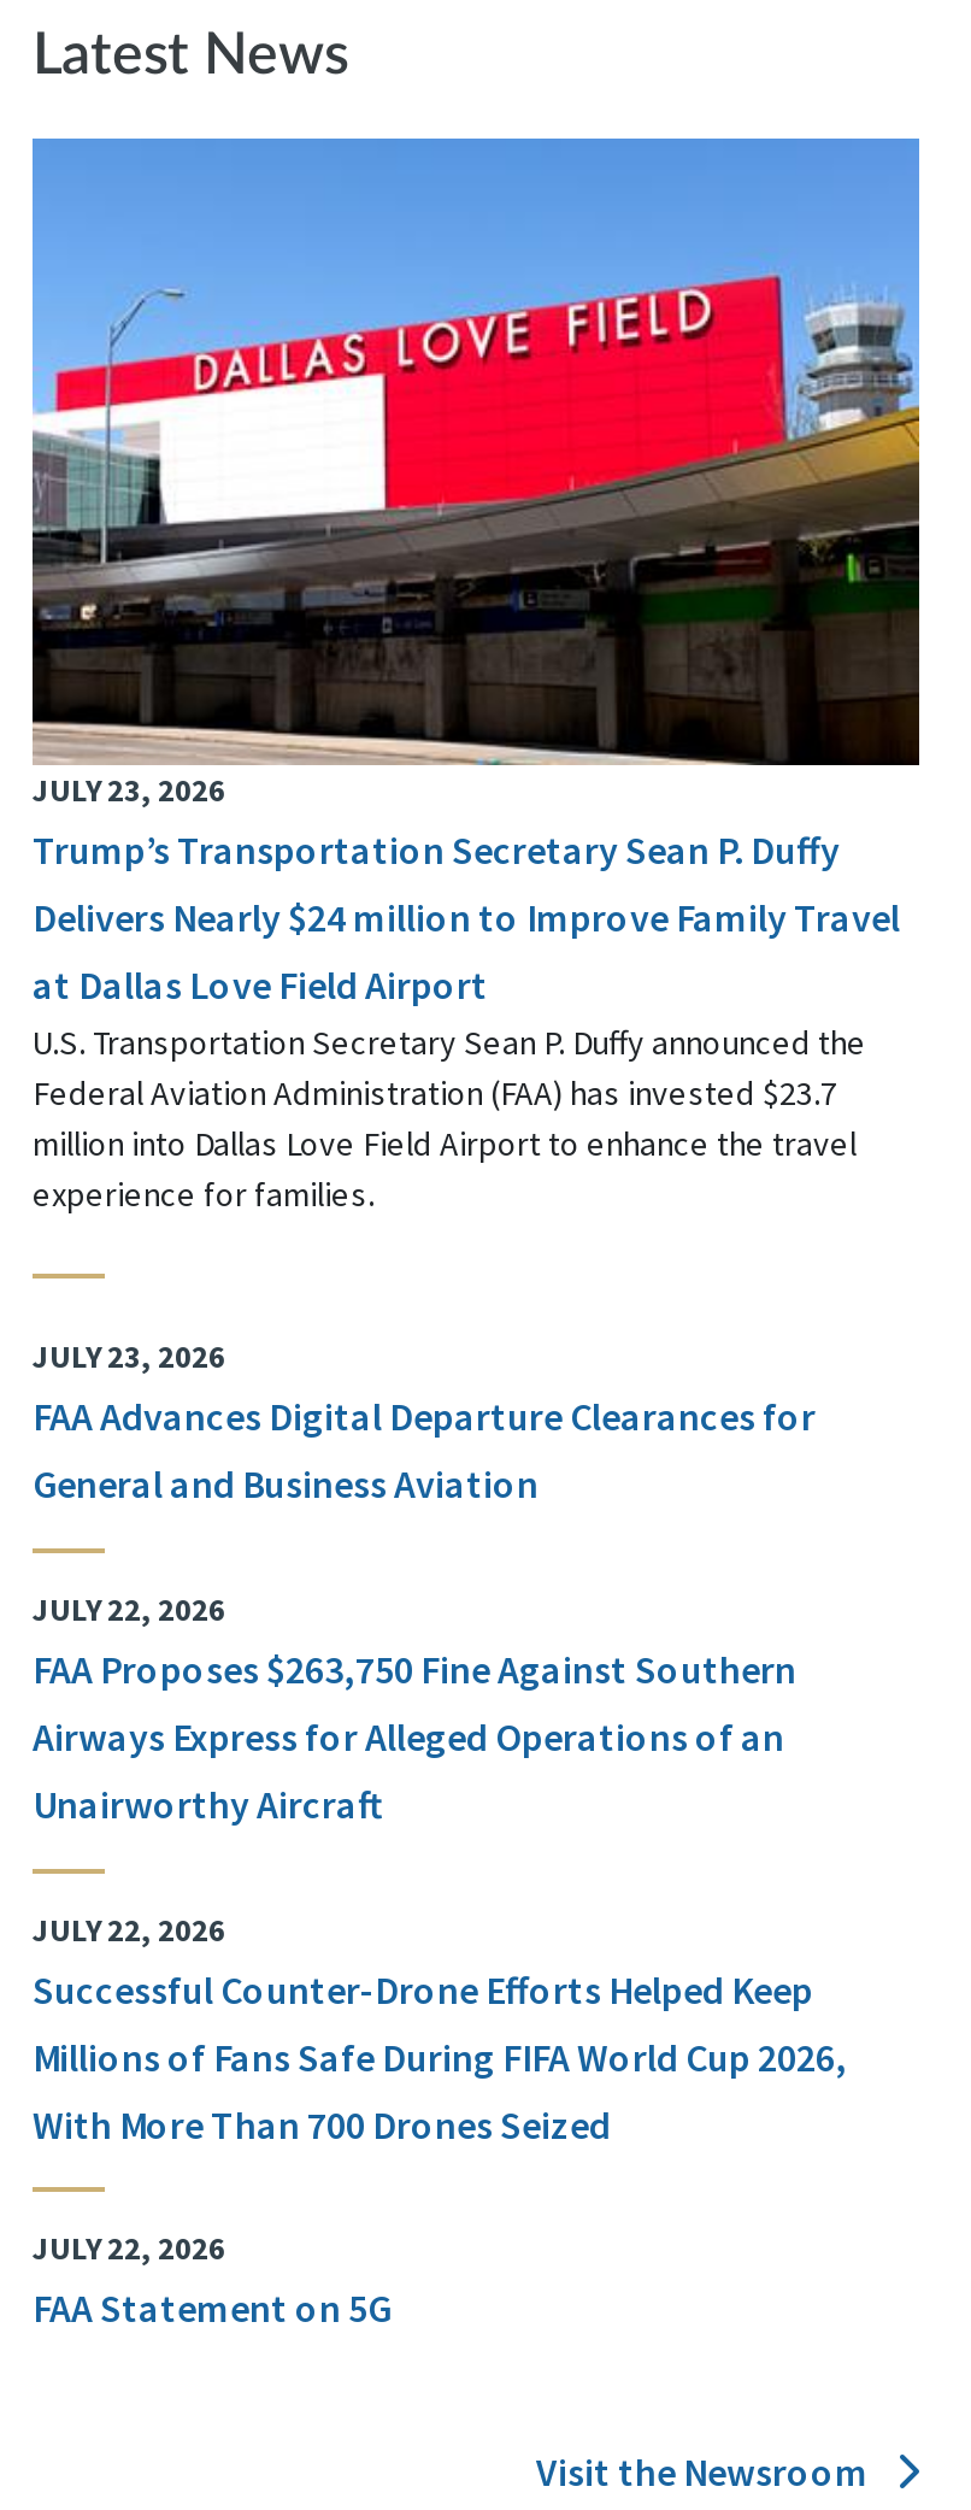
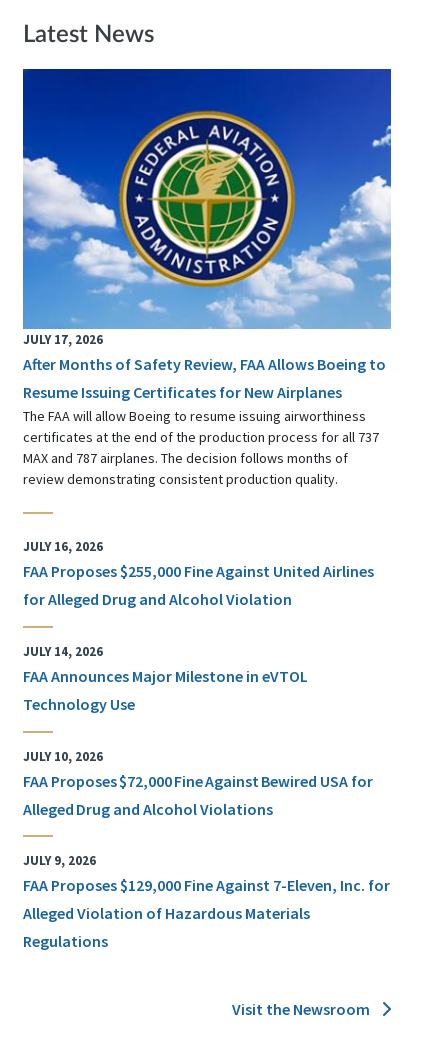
- [image]
- JULY 23, 2026
- Trump’s Transportation Secretary Sean P. Duffy
- Delivers Nearly $24 million to Improve Family Travel
- at Dallas Love Field Airport
- U.S. Transportation Secretary Sean P. Duffy announced the
- Federal Aviation Administration (FAA) has invested $23.7
- million into Dallas Love Field Airport to enhance the travel
- experience for families.
+ [image]
+ JULY 17, 2026
+ After Months of Safety Review, FAA Allows Boeing to
+ Resume Issuing Certificates for New Airplanes
+ The FAA will allow Boeing to resume issuing airworthiness
+ certificates at the end of the production process for all 737
+ MAX and 787 airplanes. The decision follows months of
+ review demonstrating consistent production quality.

- JULY 23, 2026
- FAA Advances Digital Departure Clearances for
- General and Business Aviation
+ JULY 16, 2026
+ FAA Proposes $255,000 Fine Against United Airlines
+ for Alleged Drug and Alcohol Violation

- JULY 22, 2026
- FAA Proposes $263,750 Fine Against Southern
- Airways Express for Alleged Operations of an
- Unairworthy Aircraft
+ JULY 14, 2026
+ FAA Announces Major Milestone in eVTOL
+ Technology Use

- JULY 22, 2026
- Successful Counter-Drone Efforts Helped Keep
- Millions of Fans Safe During FIFA World Cup 2026,
- With More Than 700 Drones Seized
+ JULY 10, 2026
+ FAA Proposes $72,000 Fine Against Bewired USA for
+ Alleged Drug and Alcohol Violations

- JULY 22, 2026
- FAA Statement on 5G
+ JULY 9, 2026
+ FAA Proposes $129,000 Fine Against 7-Eleven, Inc. for
+ Alleged Violation of Hazardous Materials
+ Regulations
